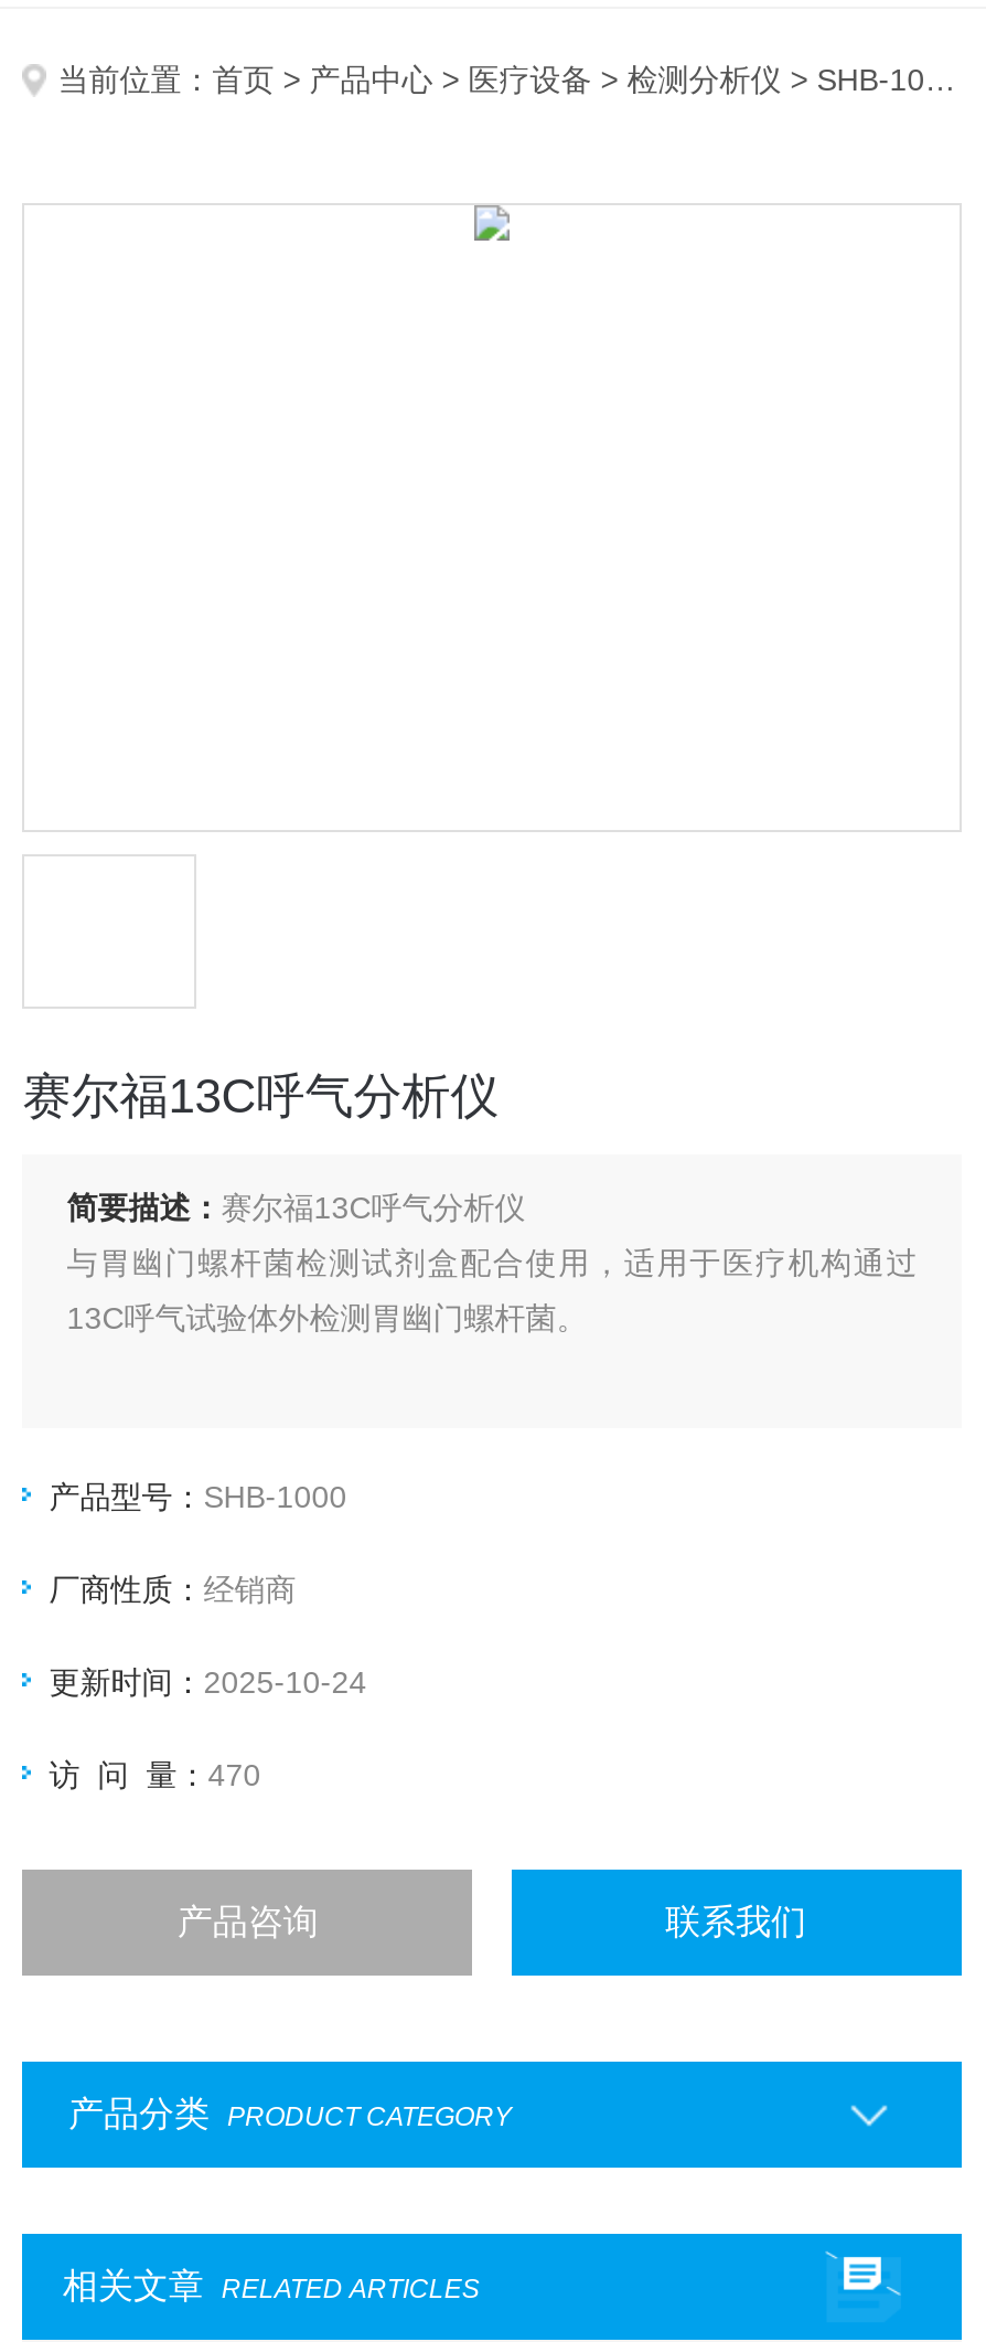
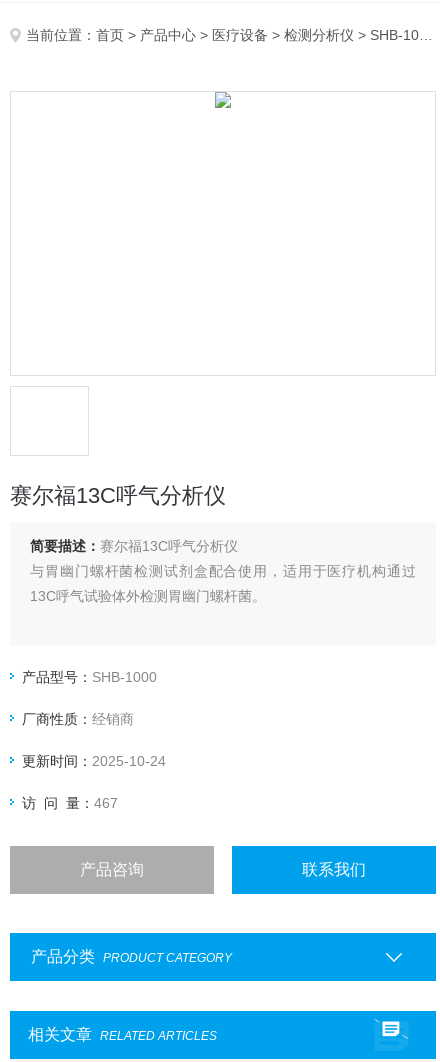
- 访 问 量：470
+ 访 问 量：467
